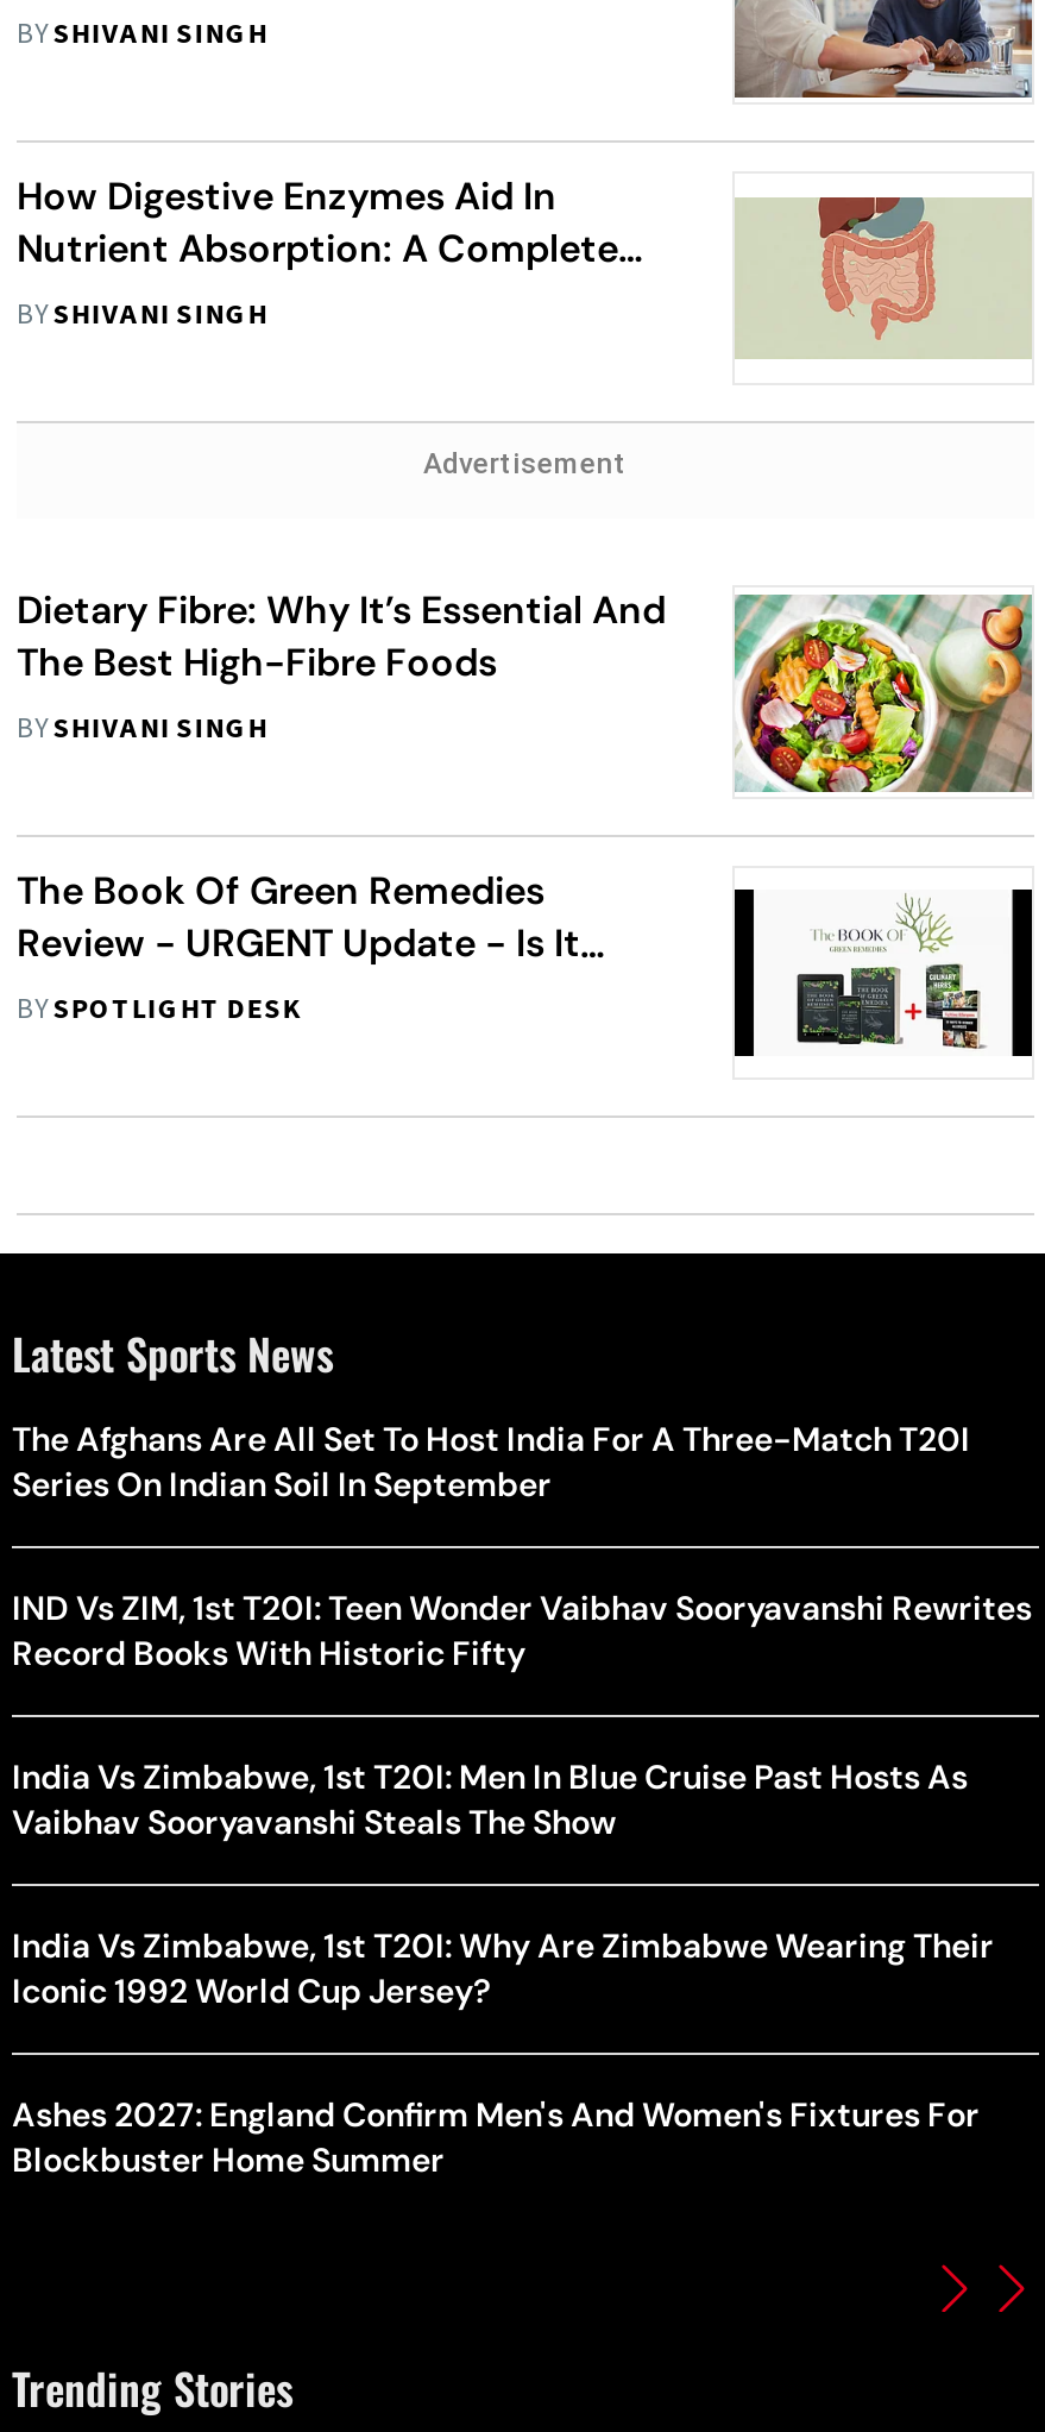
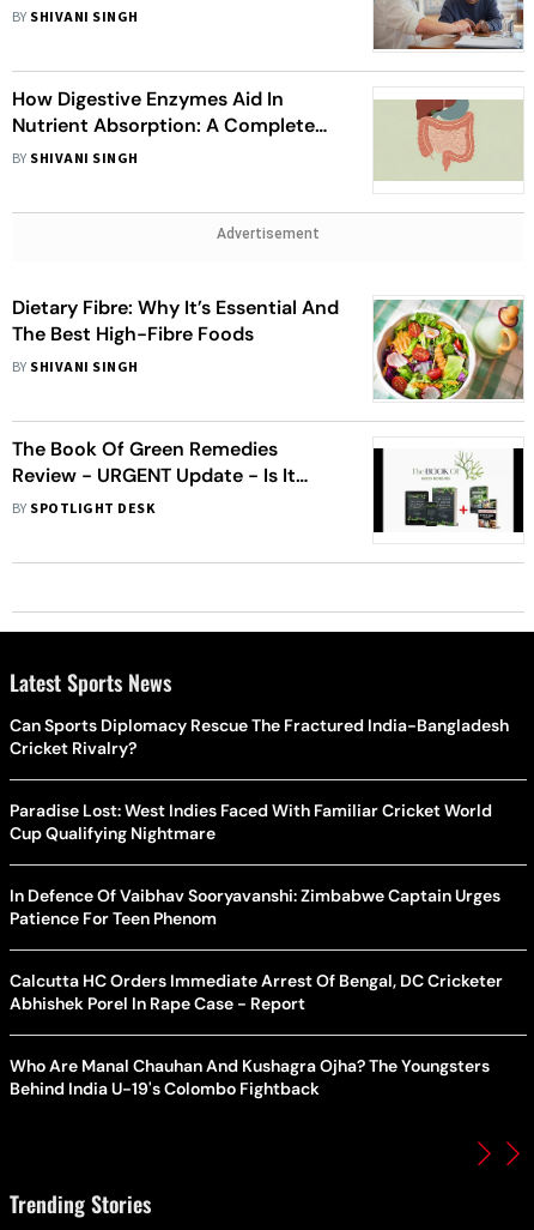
- The Afghans Are All Set To Host India For A Three-Match T20I
- Series On Indian Soil In September
+ Can Sports Diplomacy Rescue The Fractured India-Bangladesh
+ Cricket Rivalry?

- IND Vs ZIM, 1st T20I: Teen Wonder Vaibhav Sooryavanshi Rewrites
- Record Books With Historic Fifty
+ Paradise Lost: West Indies Faced With Familiar Cricket World
+ Cup Qualifying Nightmare

- India Vs Zimbabwe, 1st T20I: Men In Blue Cruise Past Hosts As
- Vaibhav Sooryavanshi Steals The Show
+ In Defence Of Vaibhav Sooryavanshi: Zimbabwe Captain Urges
+ Patience For Teen Phenom

- India Vs Zimbabwe, 1st T20I: Why Are Zimbabwe Wearing Their
- Iconic 1992 World Cup Jersey?
+ Calcutta HC Orders Immediate Arrest Of Bengal, DC Cricketer
+ Abhishek Porel In Rape Case - Report

- Ashes 2027: England Confirm Men's And Women's Fixtures For
- Blockbuster Home Summer
+ Who Are Manal Chauhan And Kushagra Ojha? The Youngsters
+ Behind India U-19's Colombo Fightback
